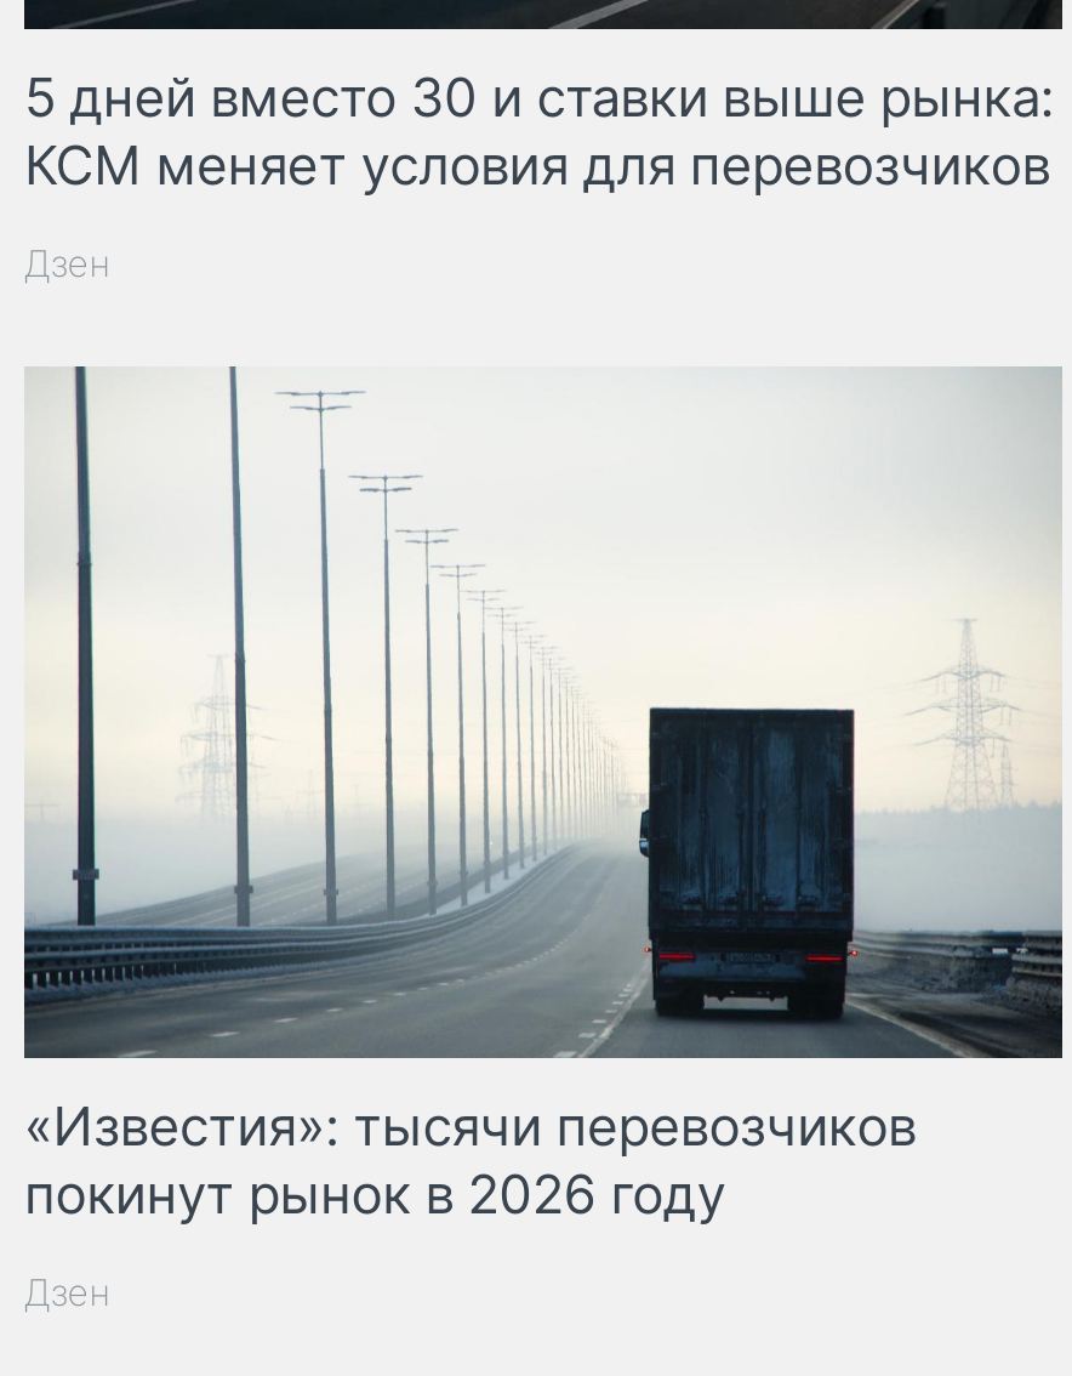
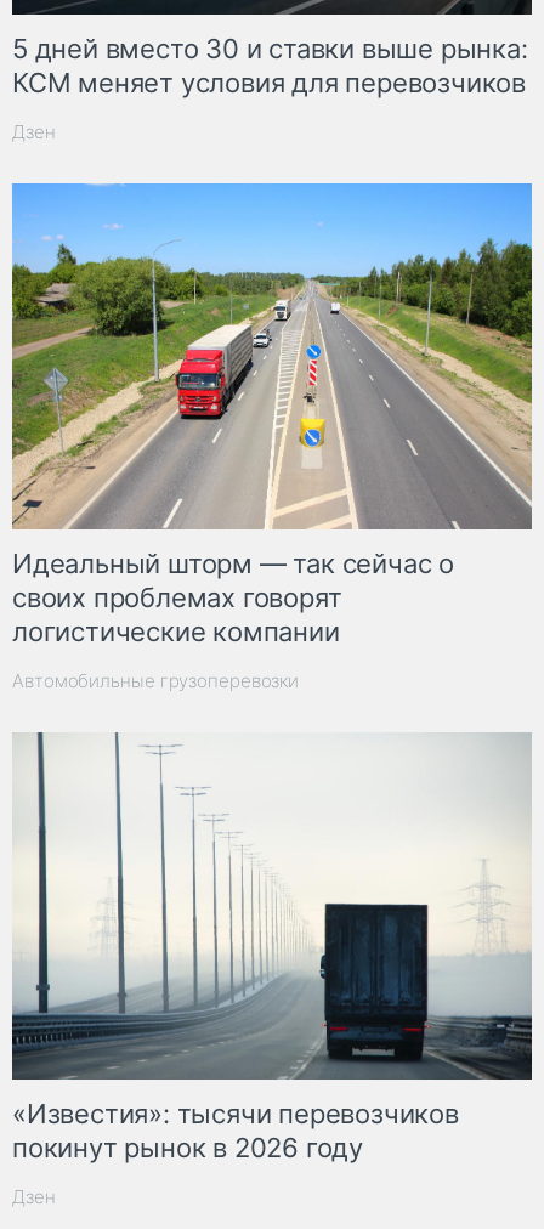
+ [image]
+ Идеальный шторм — так сейчас о
+ своих проблемах говорят
+ логистические компании
+ Автомобильные грузоперевозки
